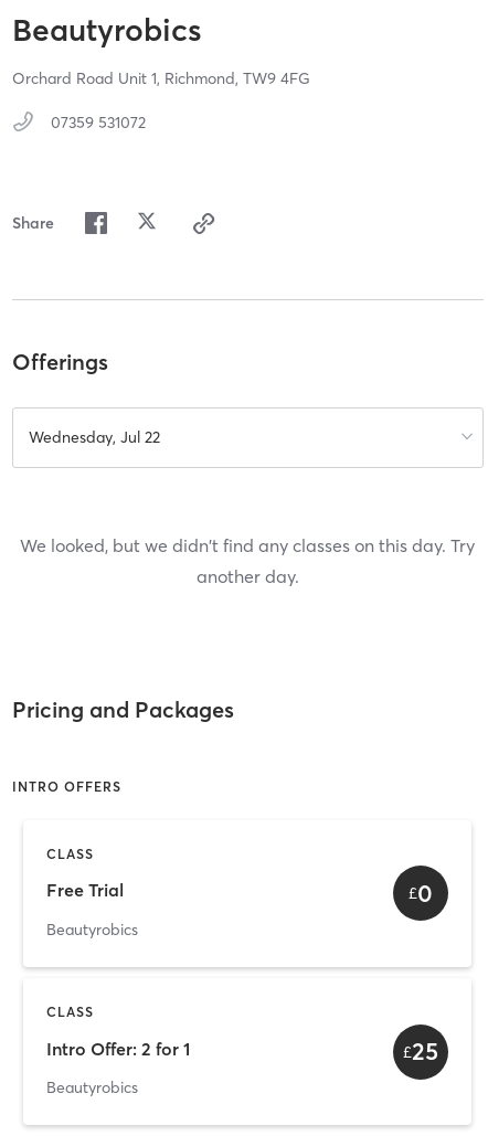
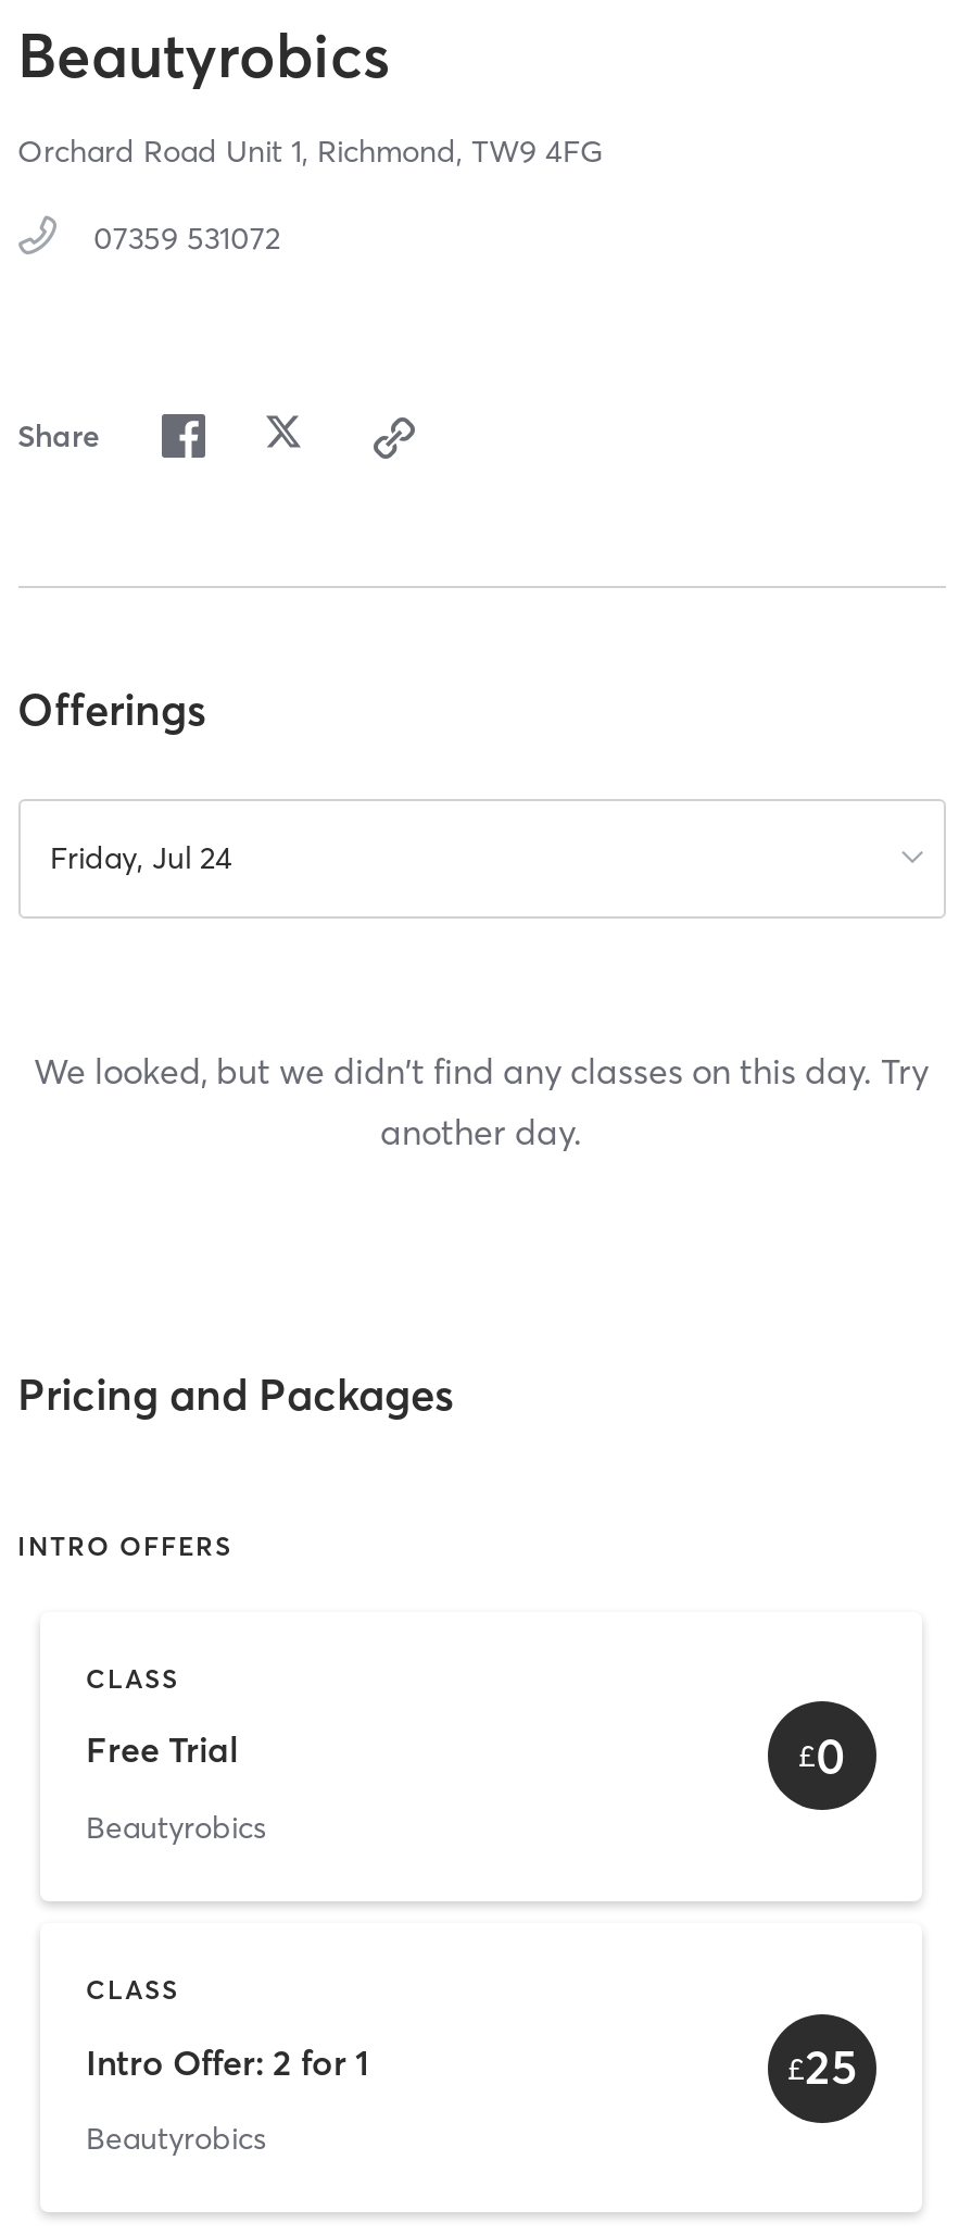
- Wednesday, Jul 22
+ Friday, Jul 24
